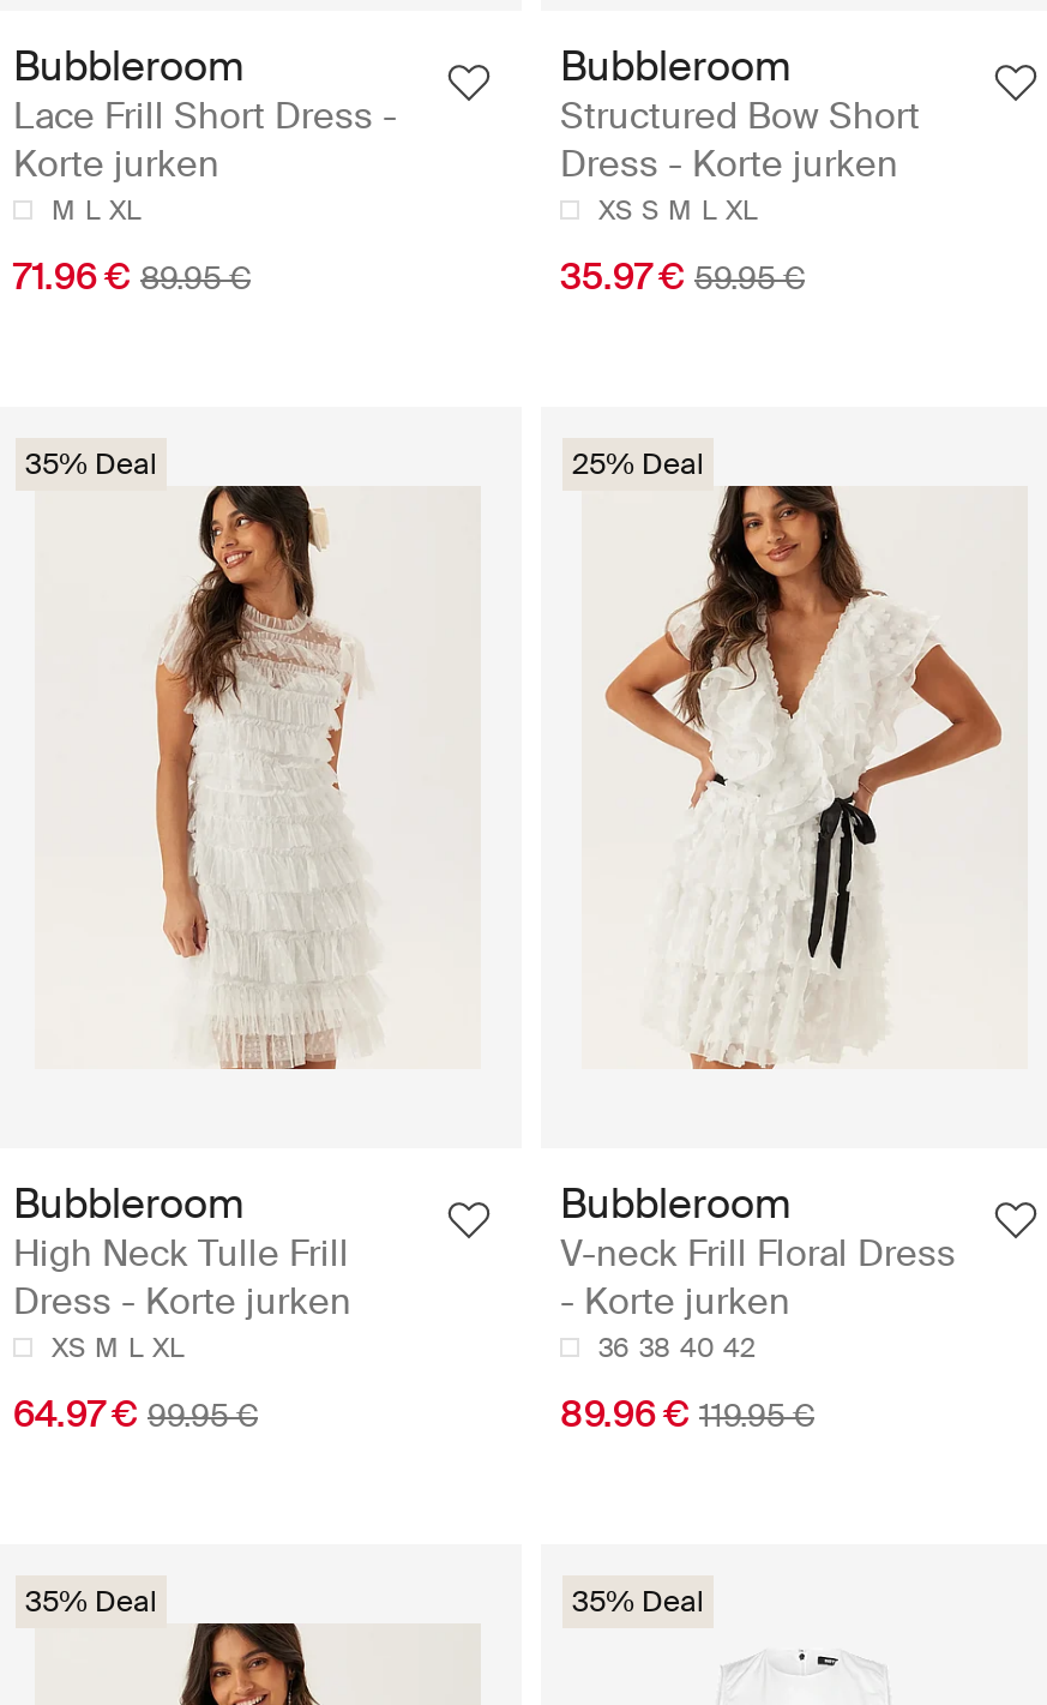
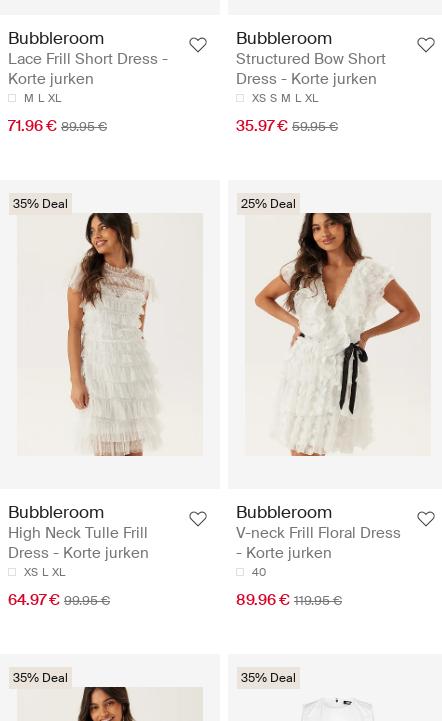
- XS M L XL
+ XS L XL

- 36 38 40 42
+ 40
